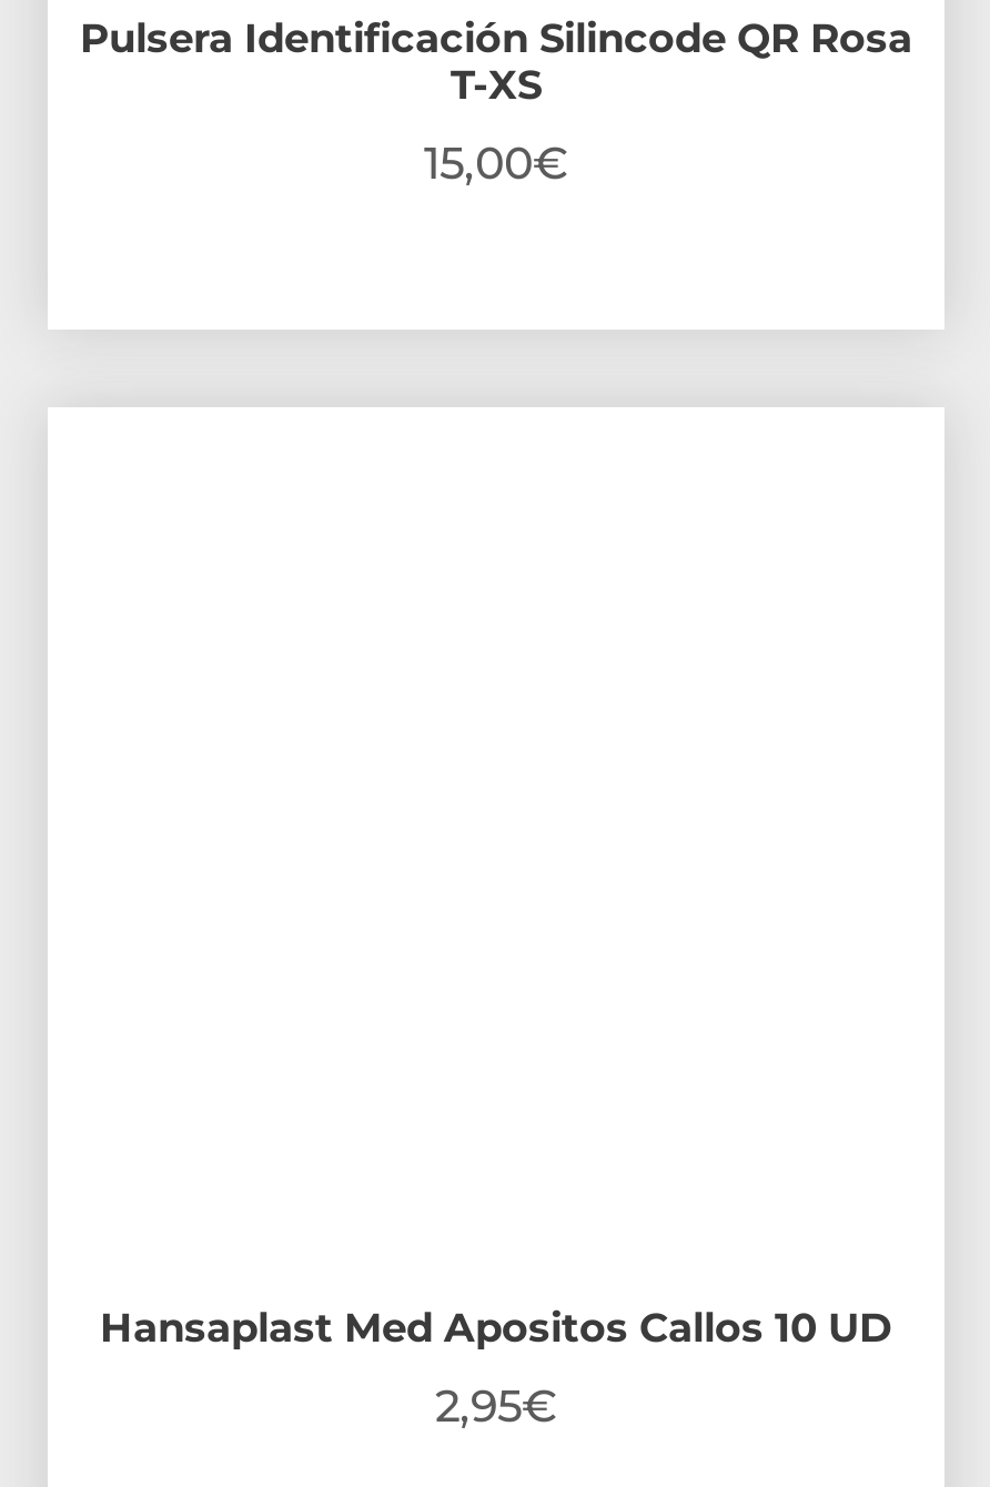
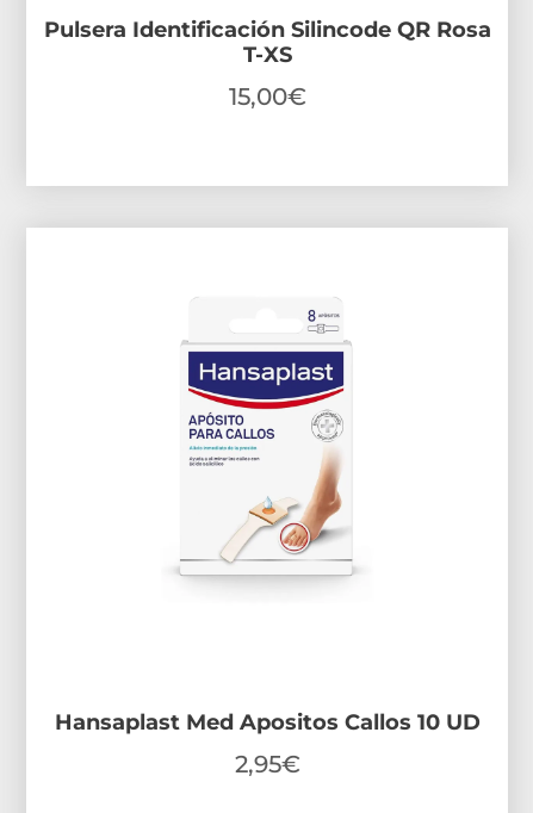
+ [image]
